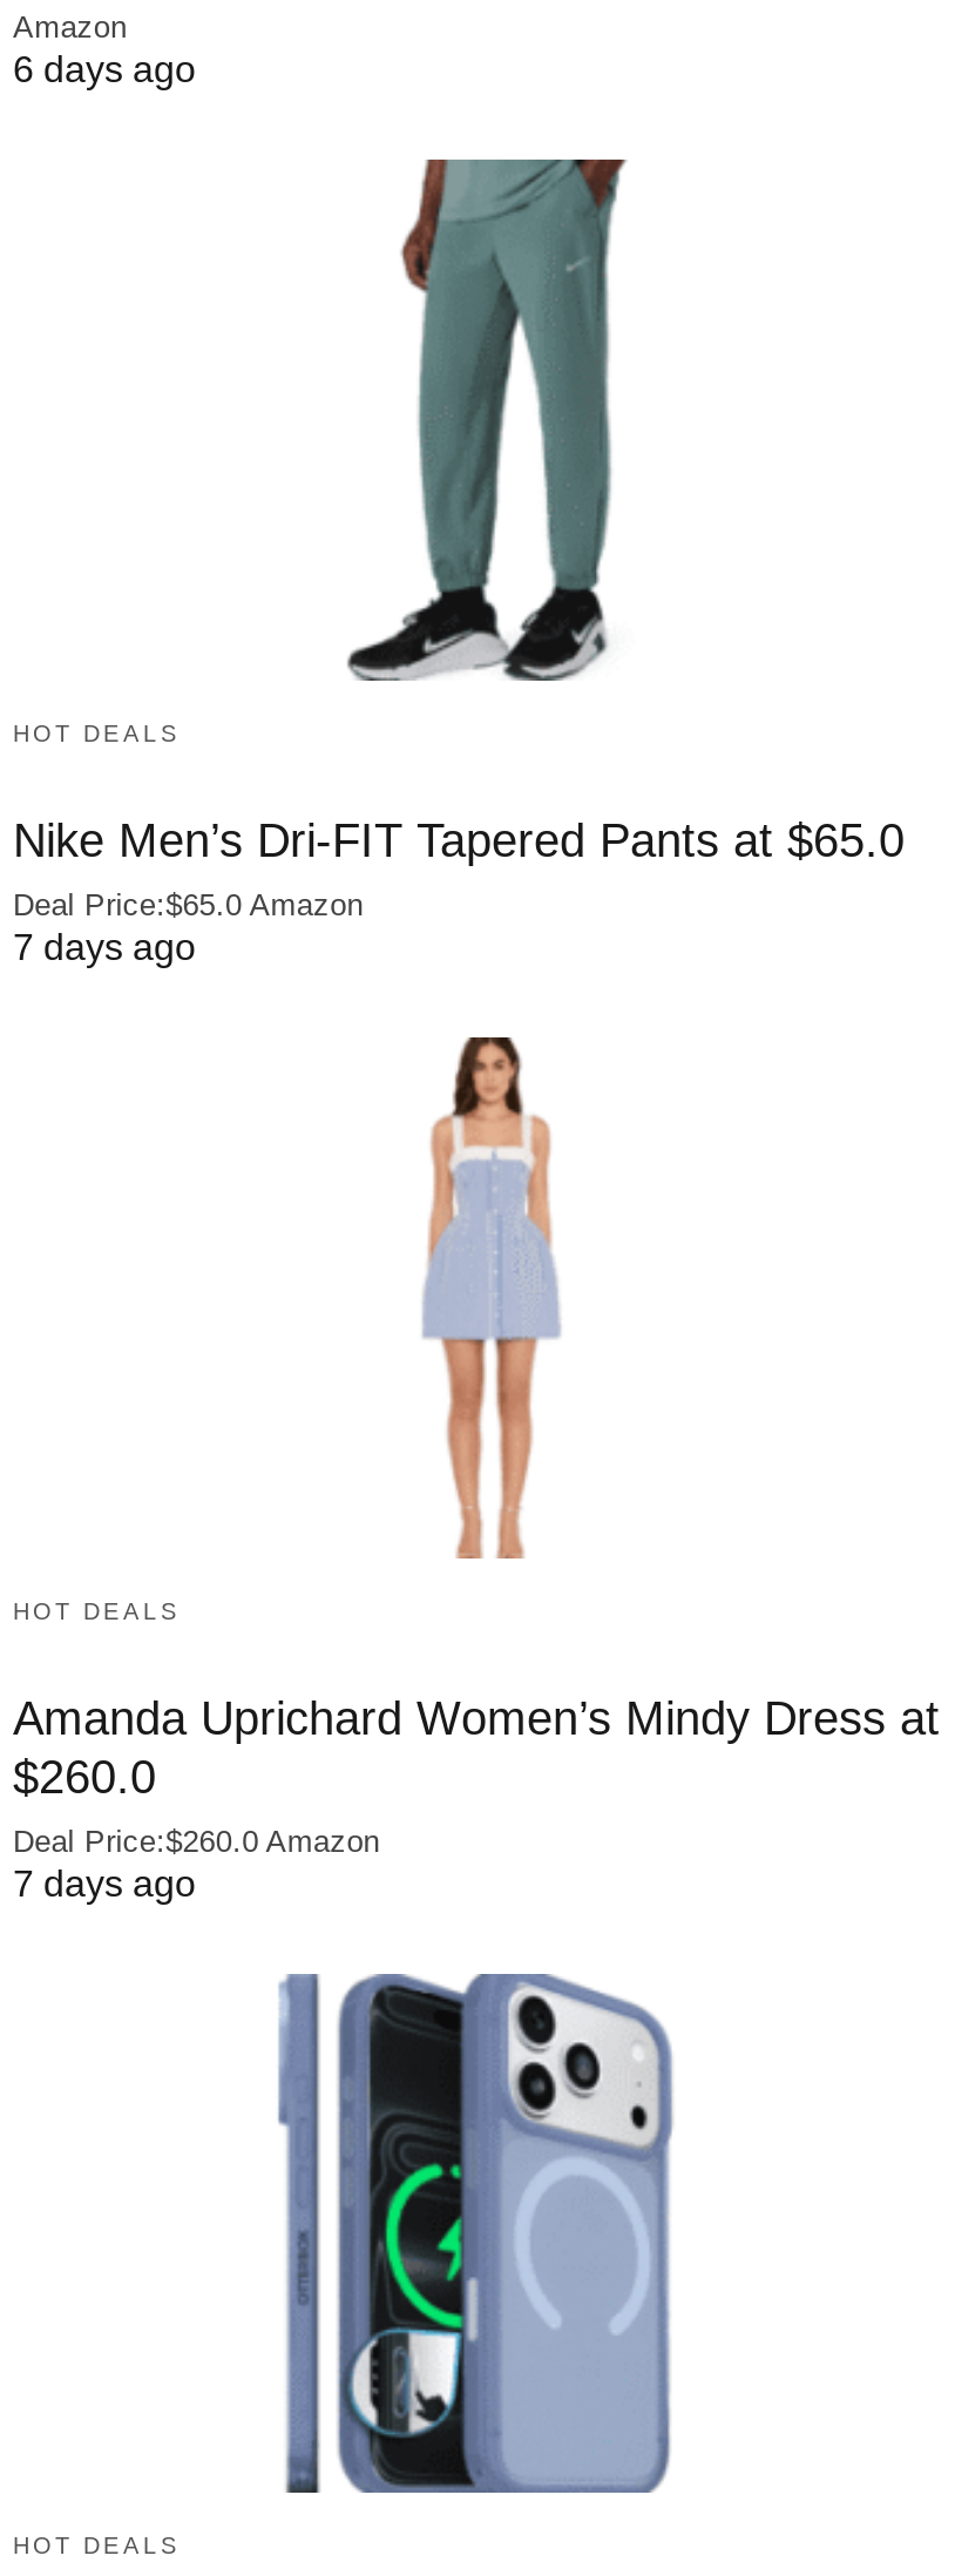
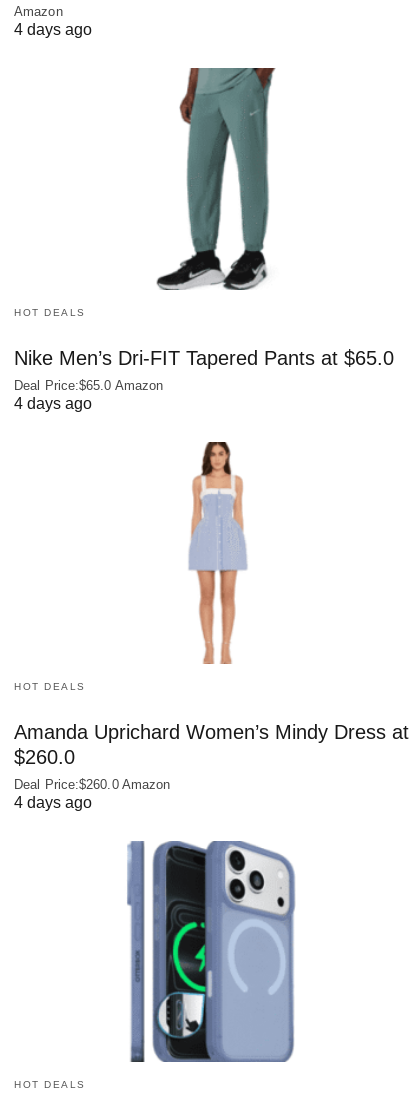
- 6 days ago
+ 4 days ago

- 7 days ago
+ 4 days ago

- 7 days ago
+ 4 days ago
